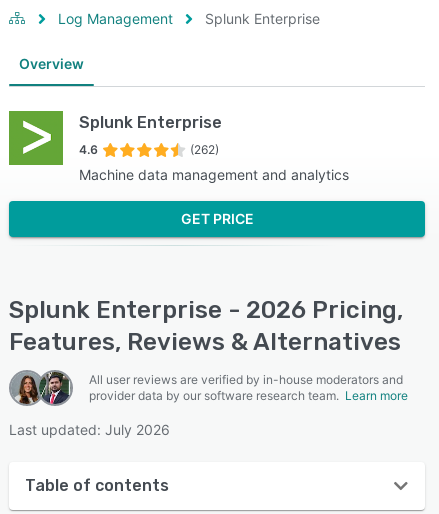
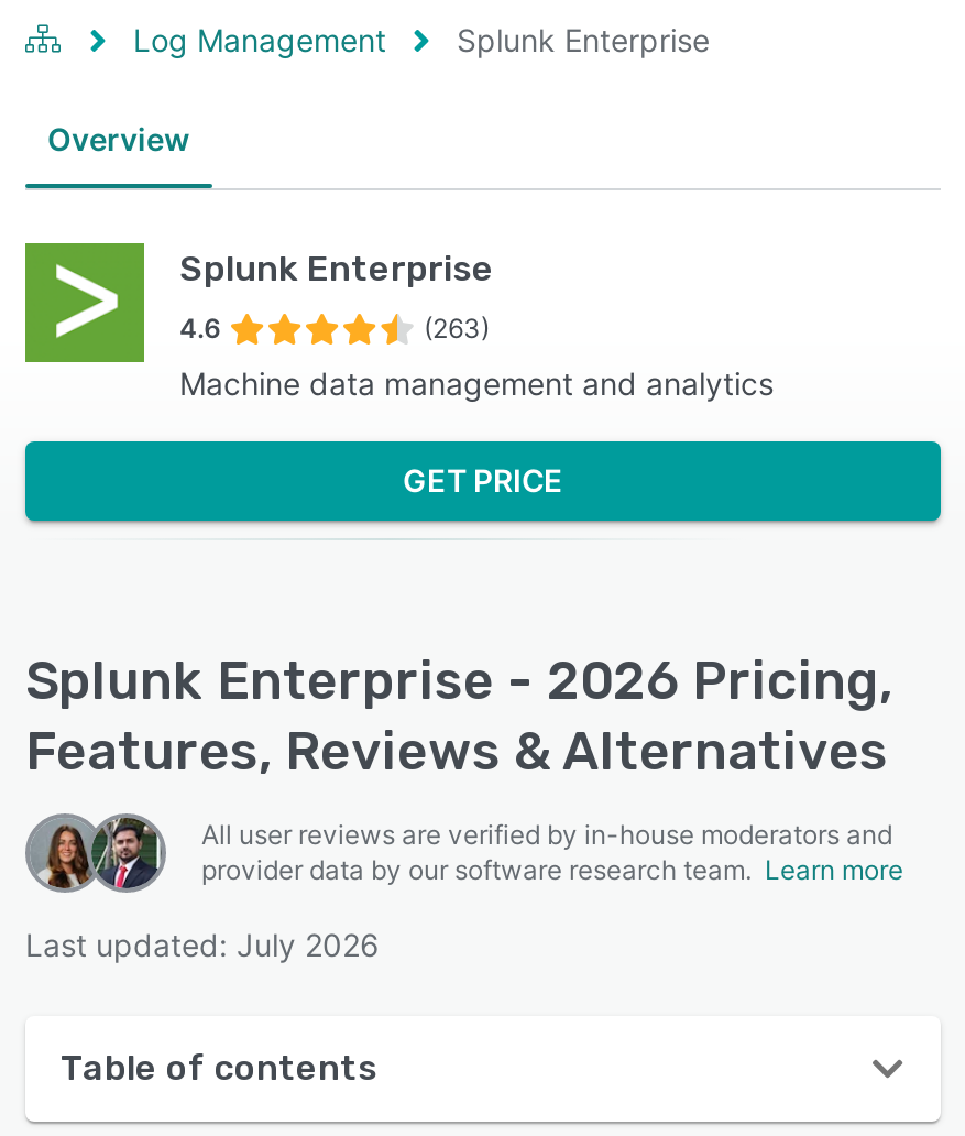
- (262)
+ (263)
